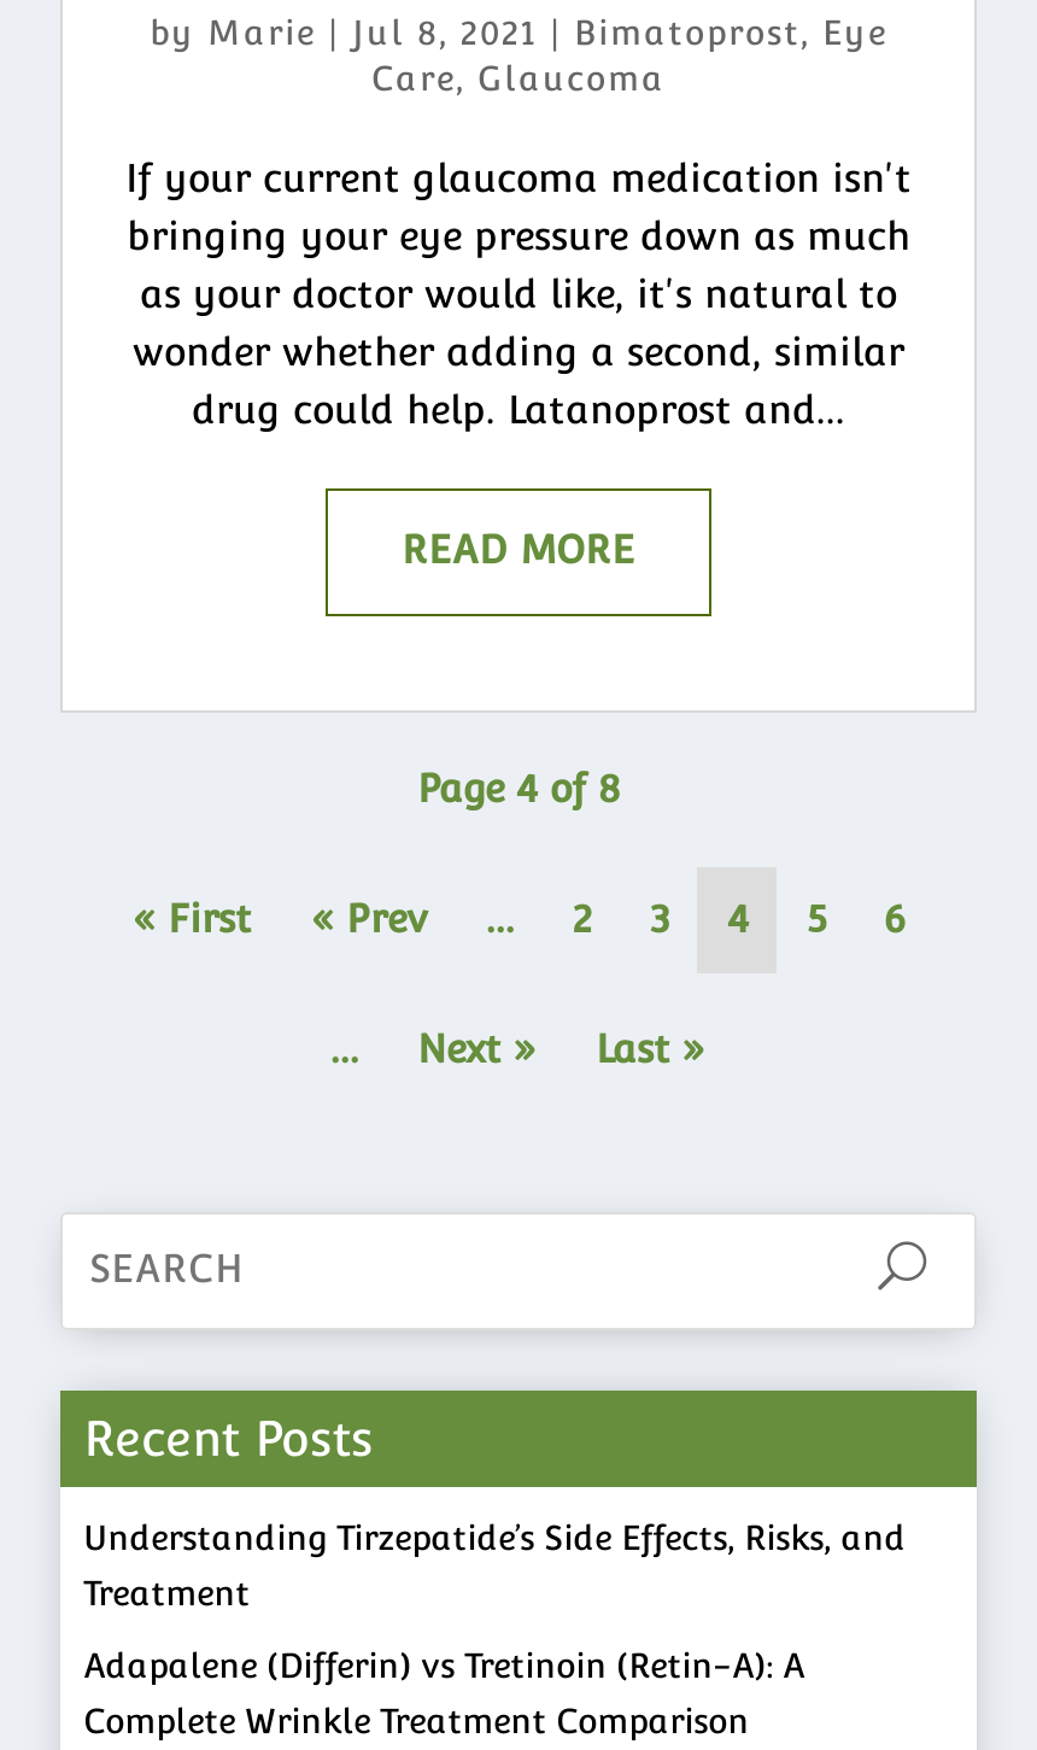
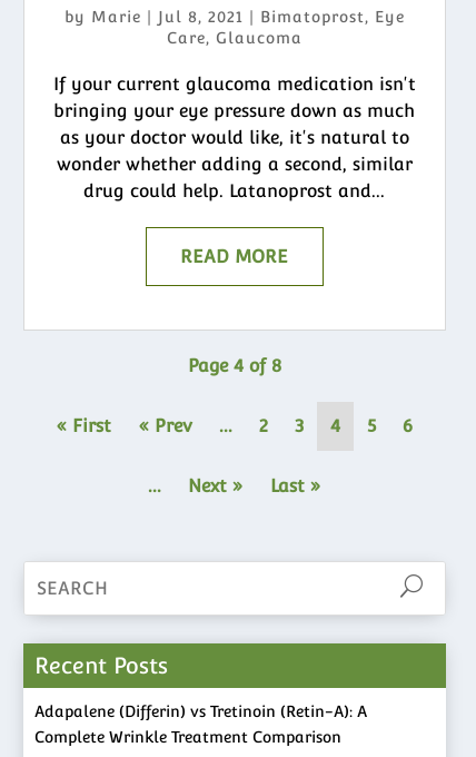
- Understanding Tirzepatide’s Side Effects, Risks, and
- Treatment
